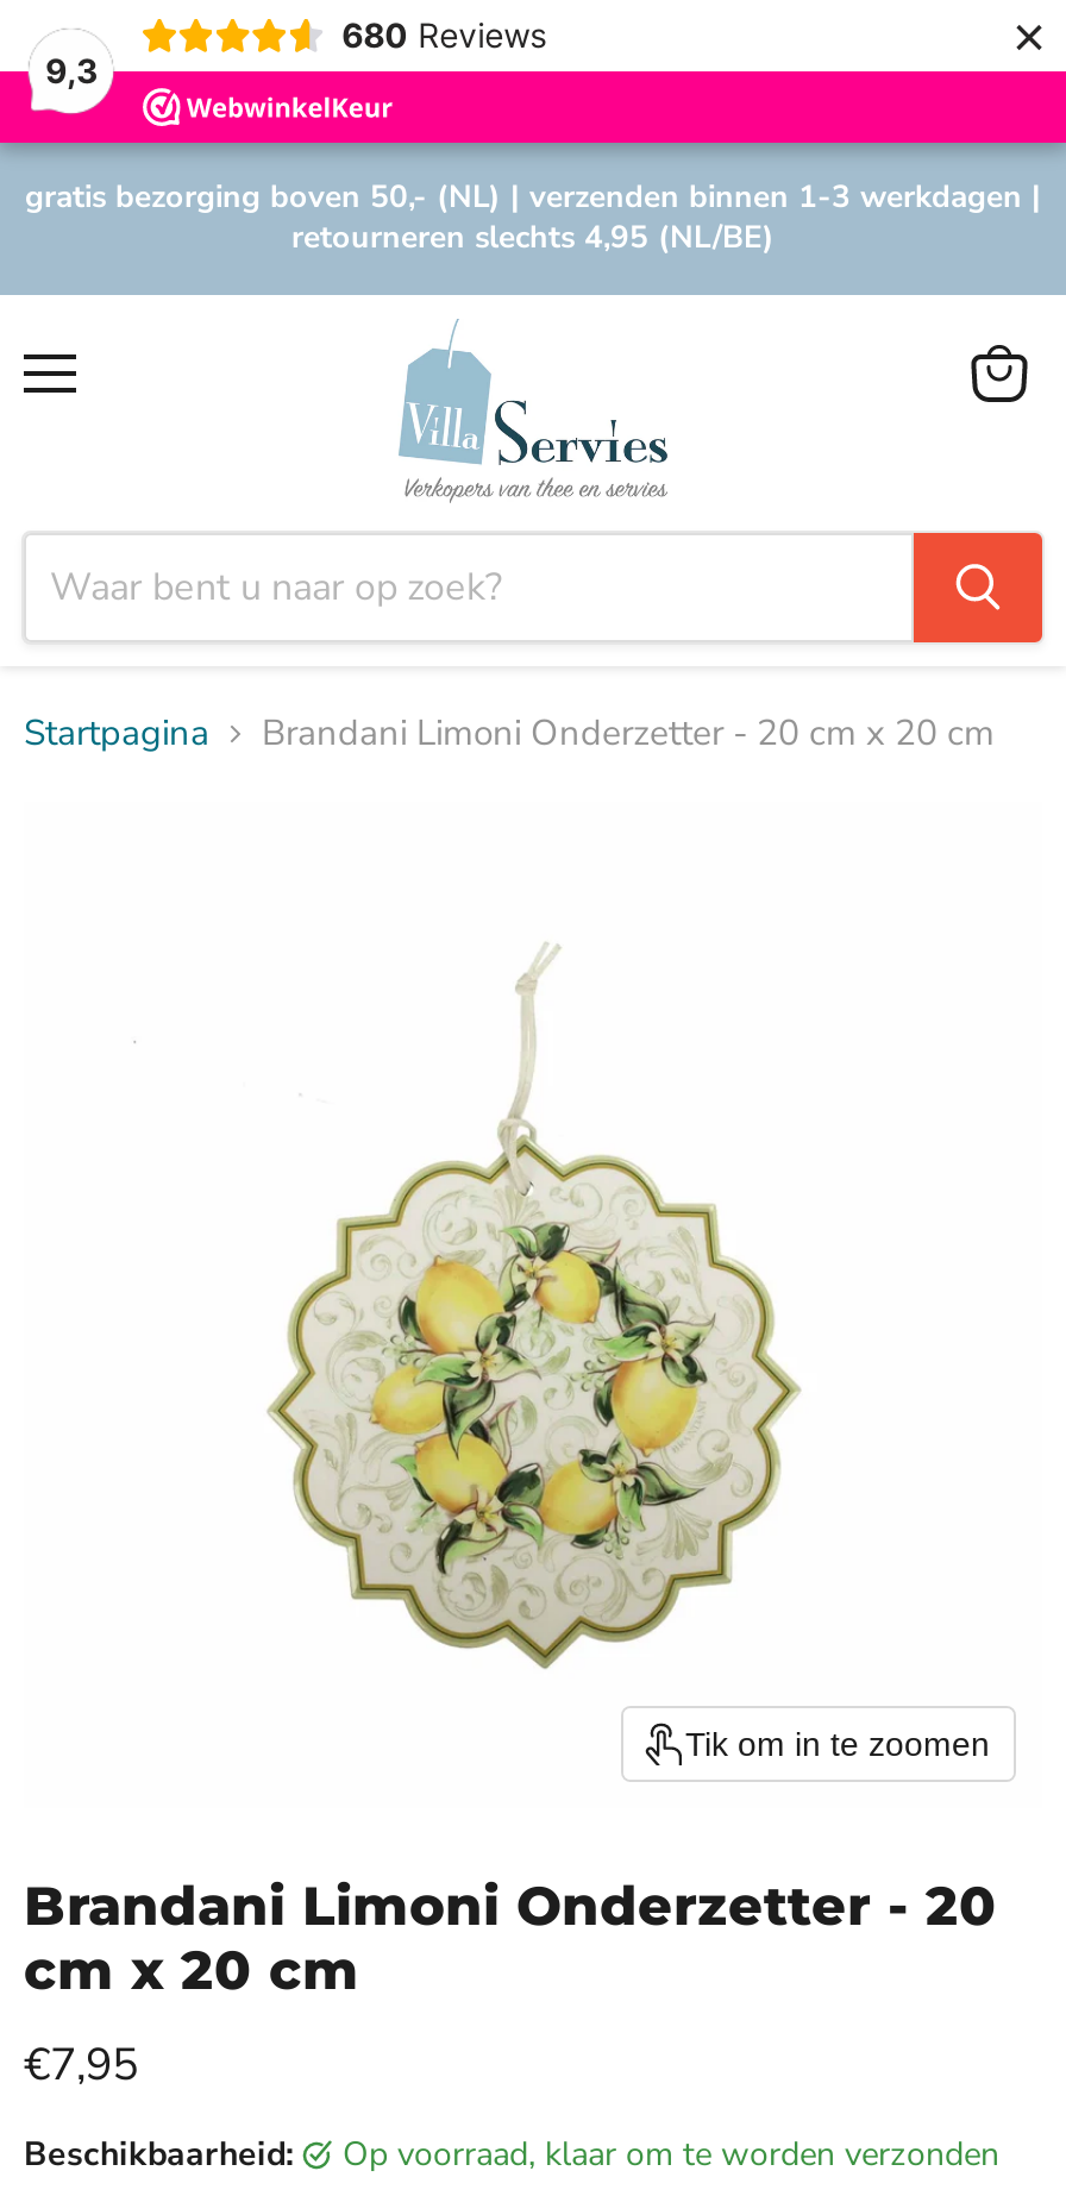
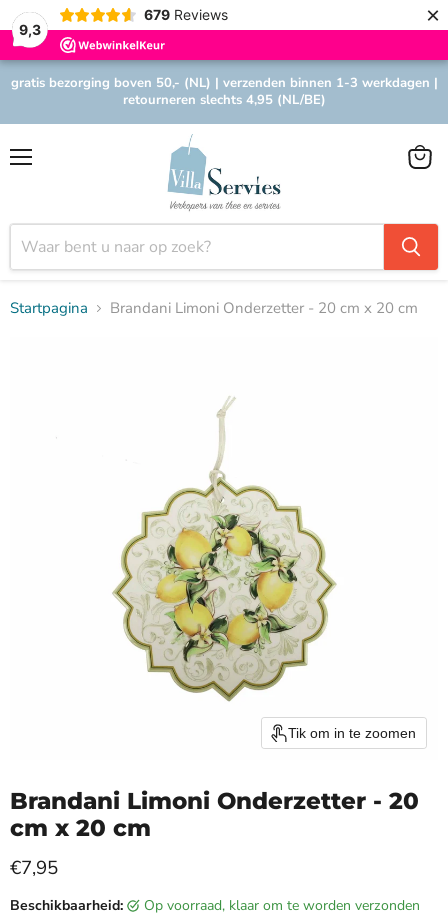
- 680 Reviews
+ 679 Reviews
